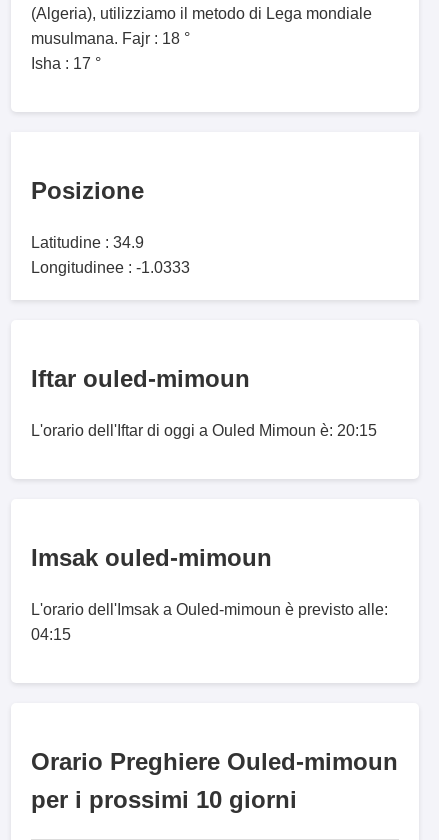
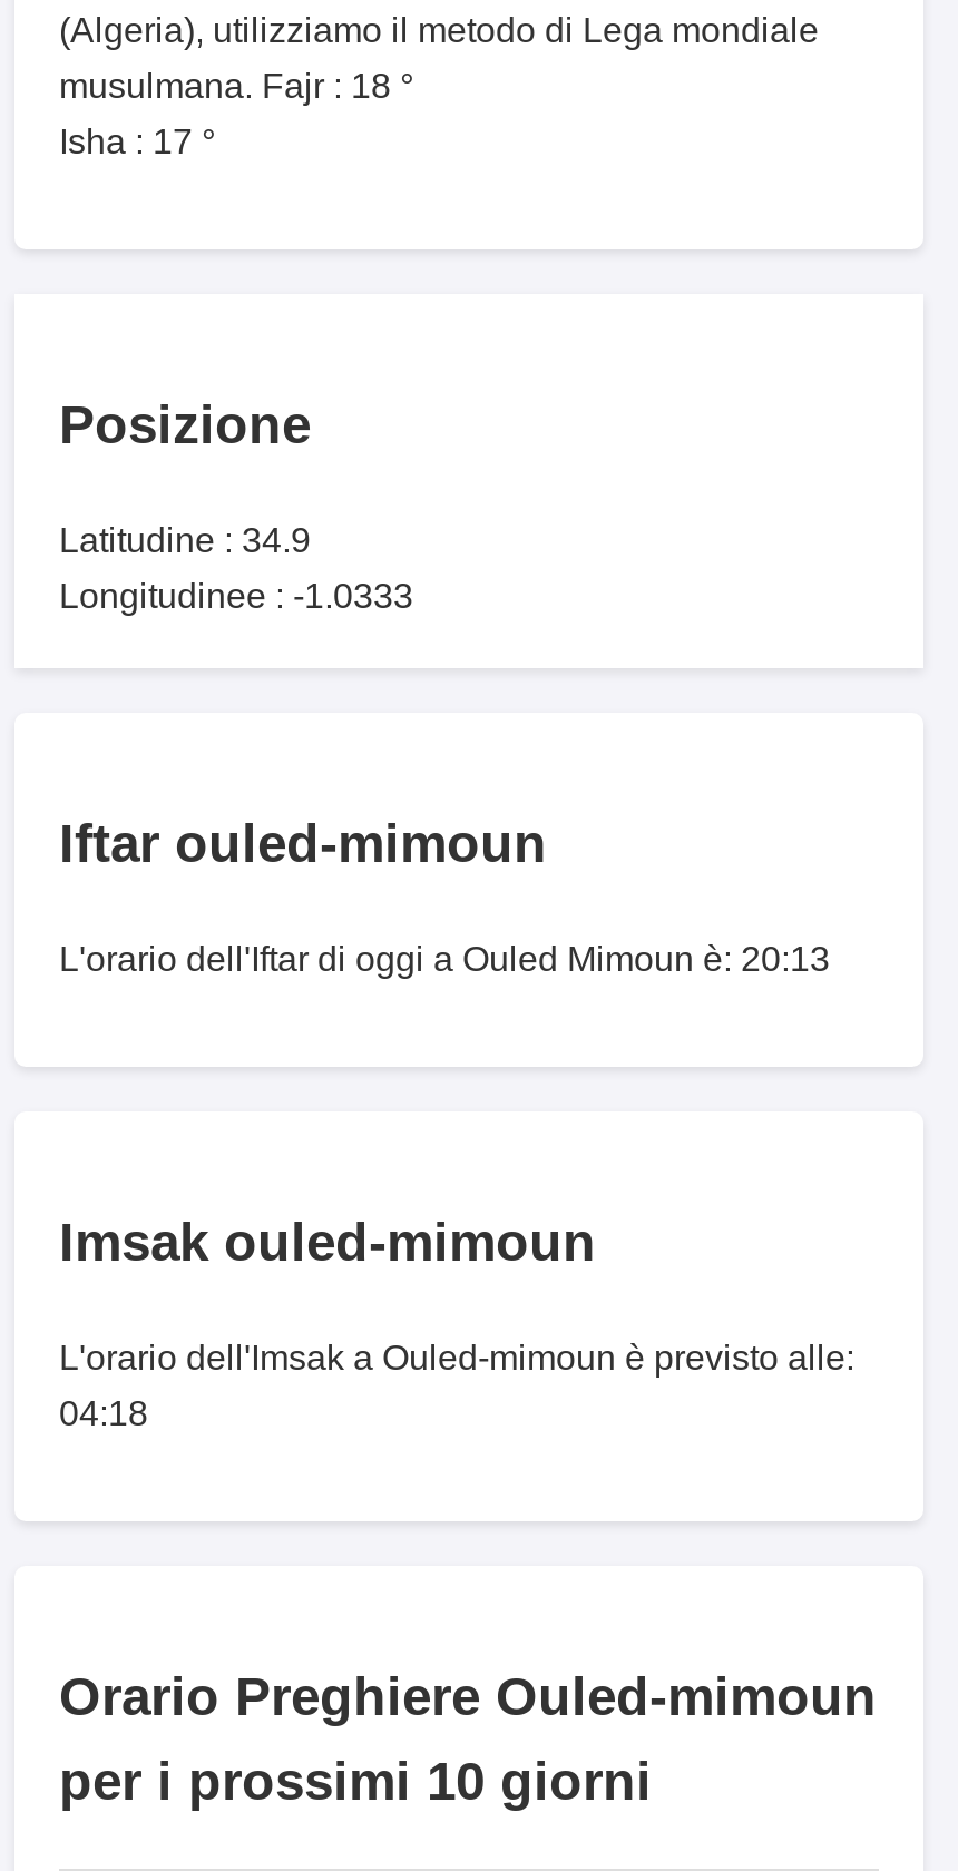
- L'orario dell'Iftar di oggi a Ouled Mimoun è: 20:15
+ L'orario dell'Iftar di oggi a Ouled Mimoun è: 20:13

- 04:15
+ 04:18
